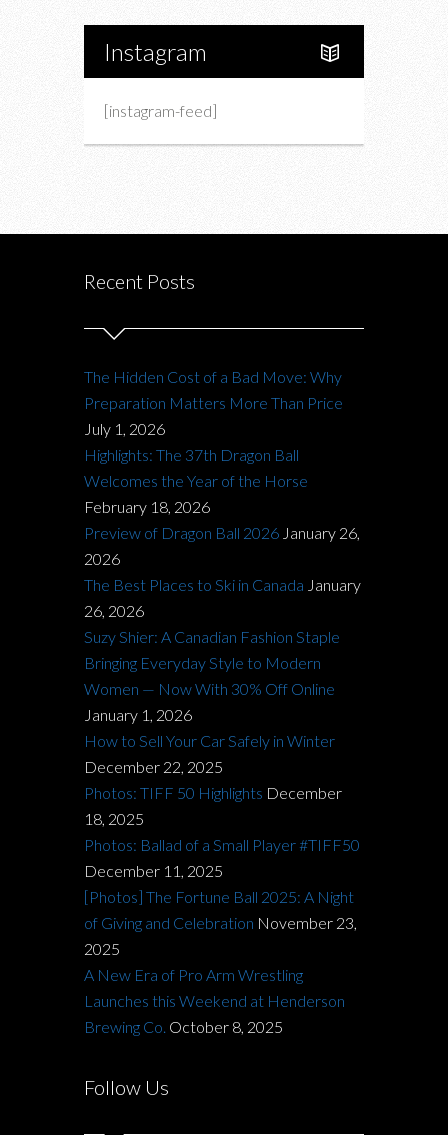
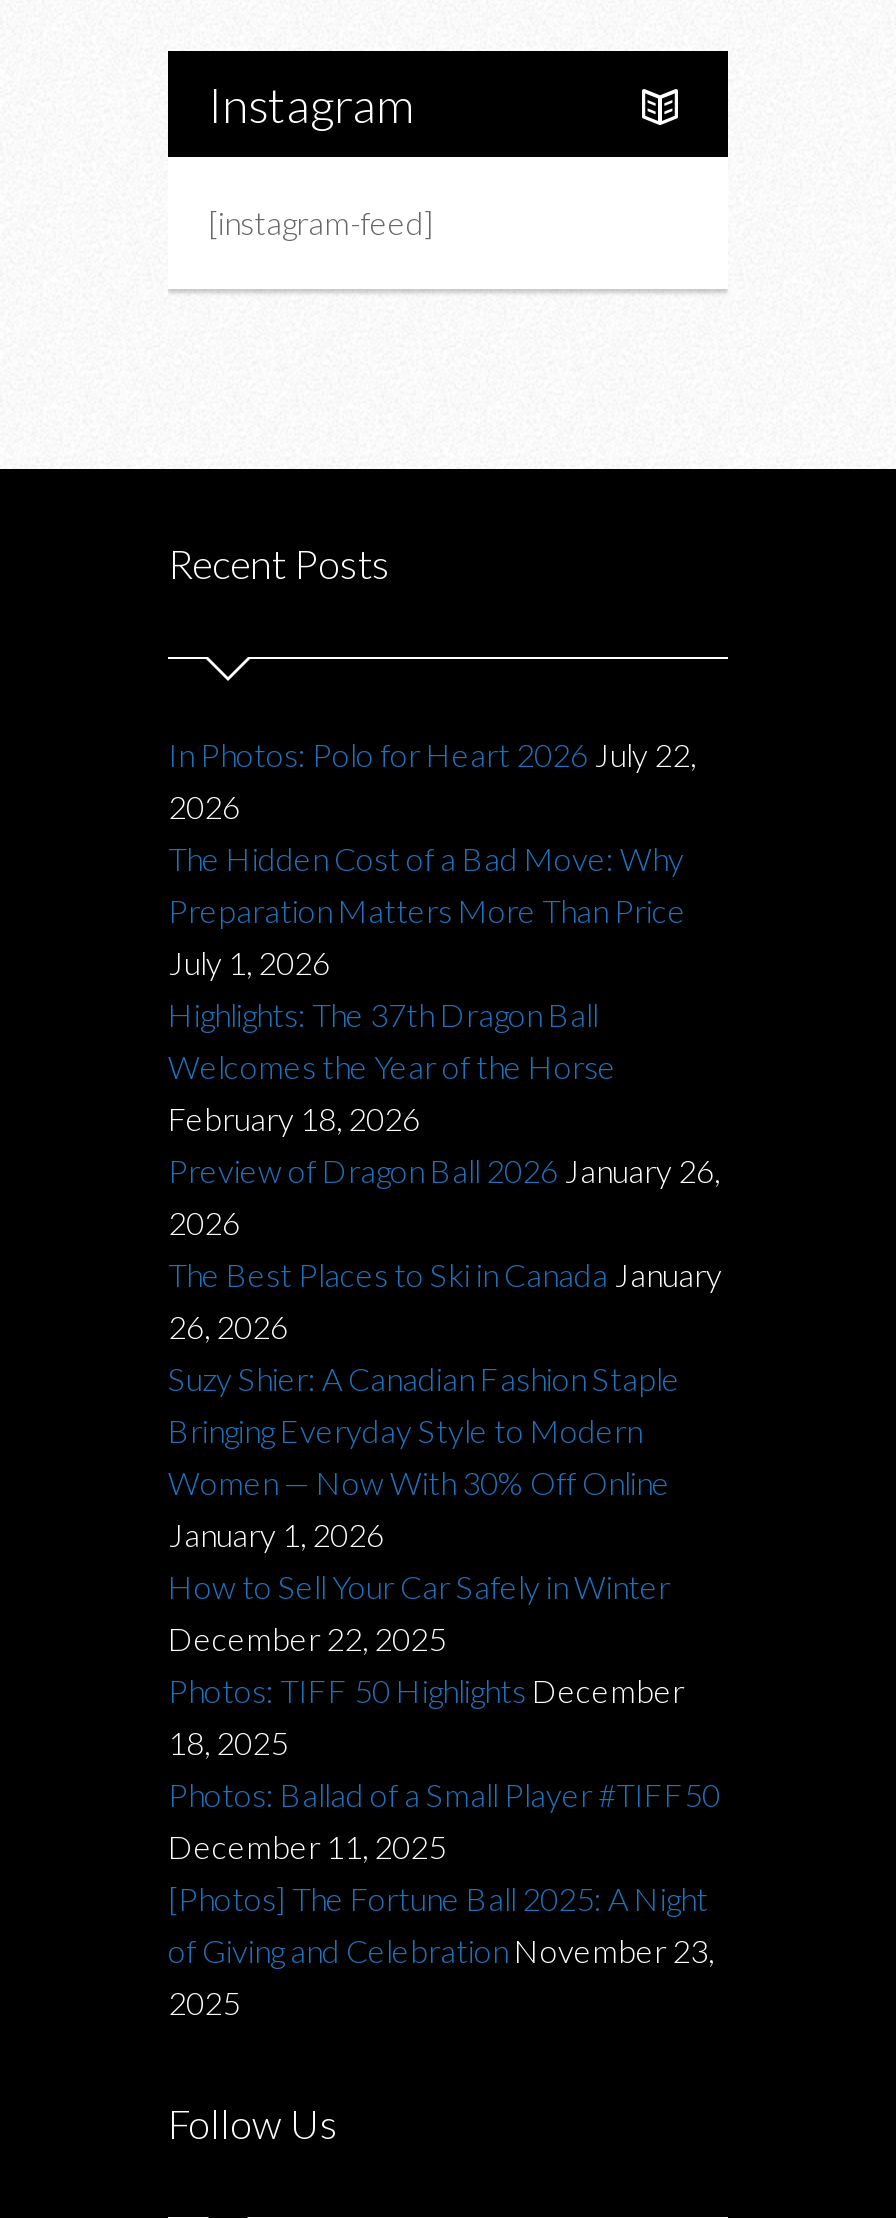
+ In Photos: Polo for Heart 2026 July 22,
+ 2026

moved down: The Hidden Cost of a Bad Move: Why | Preparation Matters More Than Price | July 1, 2026 | ... | of Giving and Celebration November 23, | 2025

- A New Era of Pro Arm Wrestling
- Launches this Weekend at Henderson
- Brewing Co. October 8, 2025
